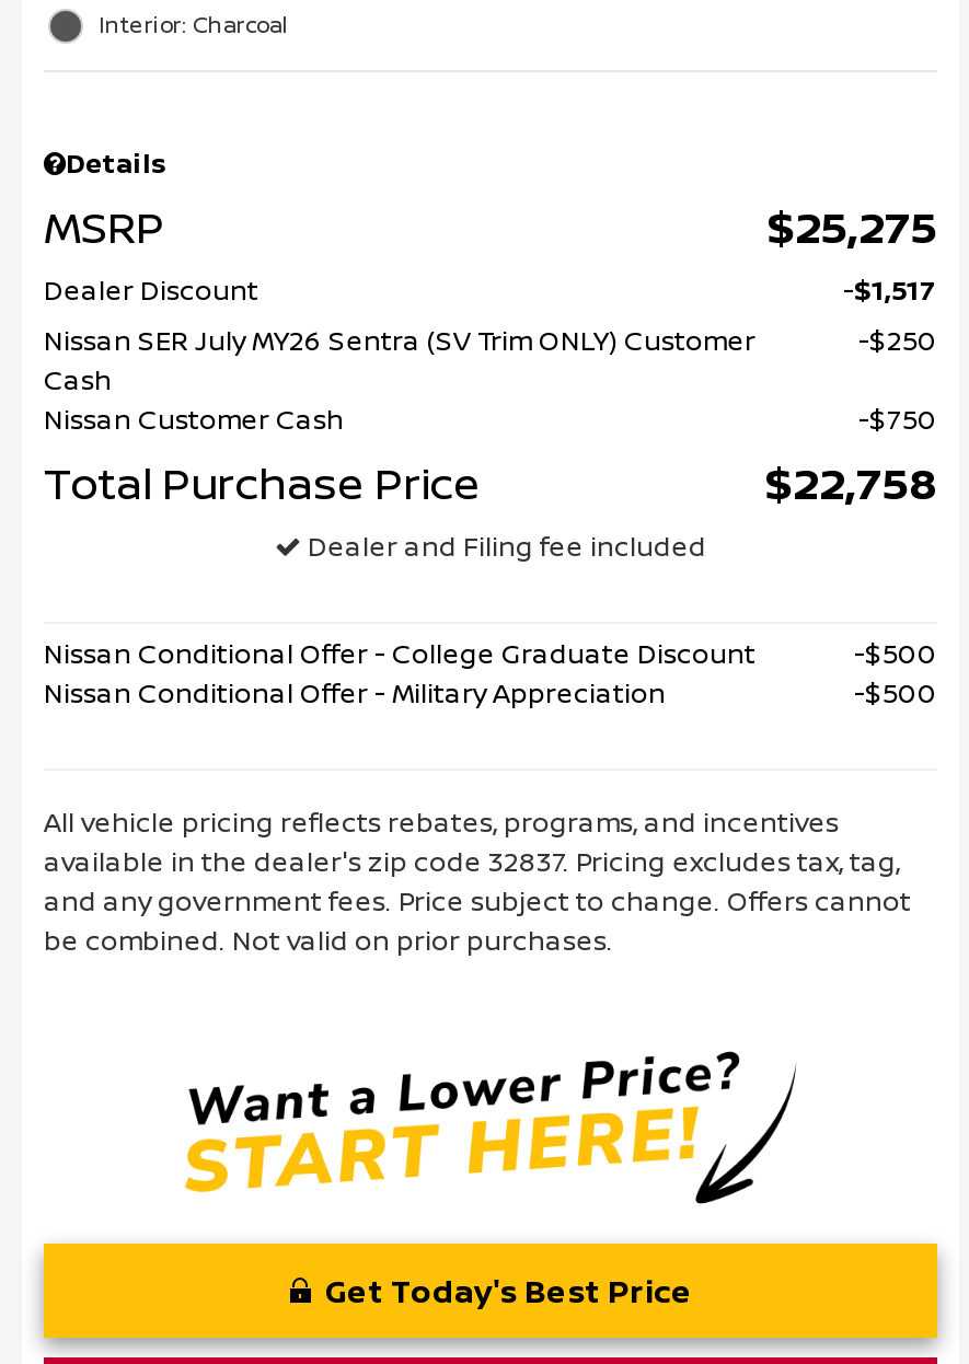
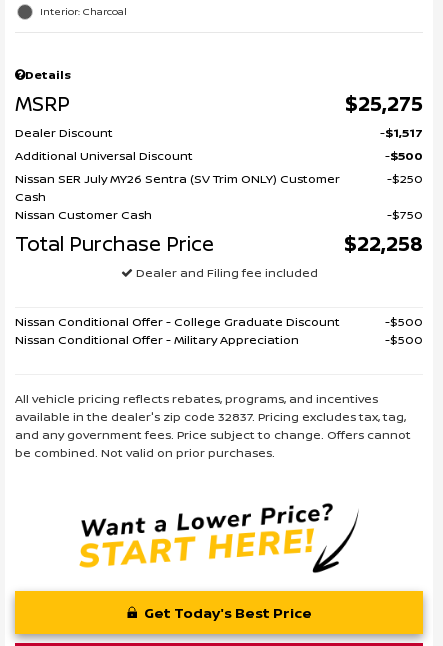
+ Additional Universal Discount
+ $500

- $22,758
+ $22,258
